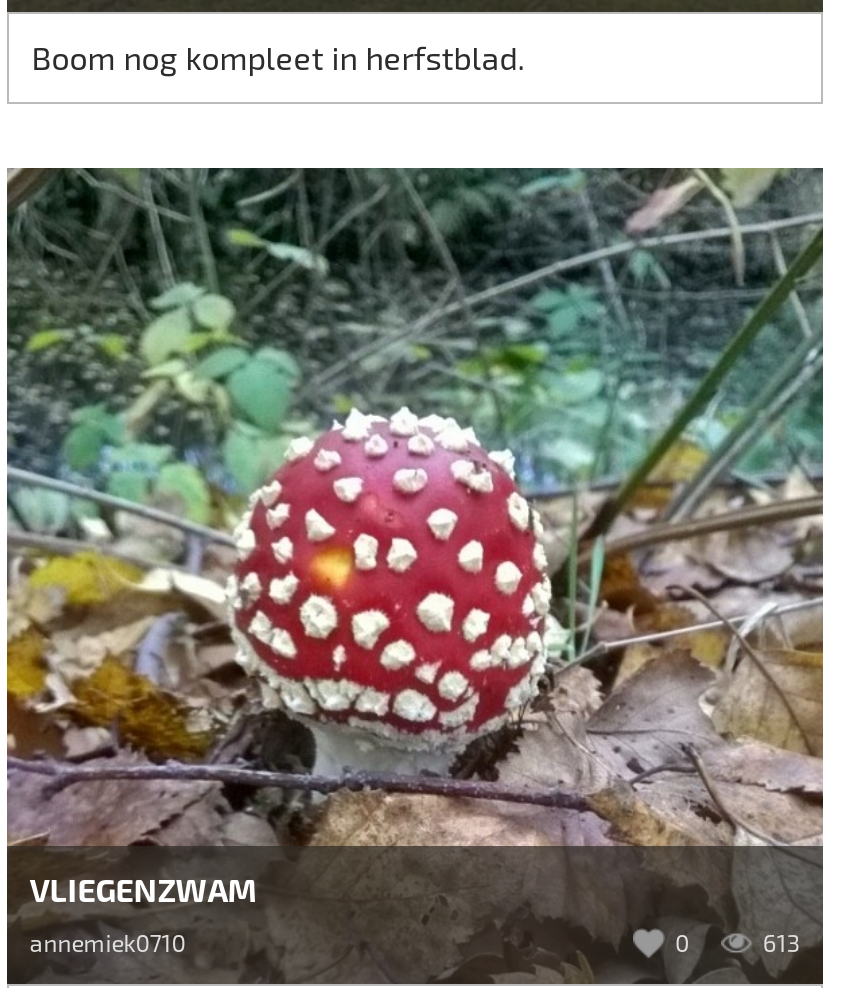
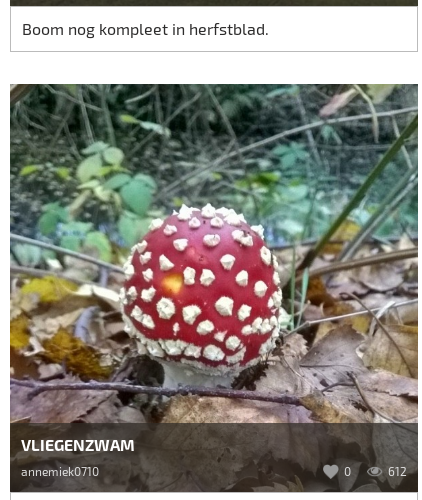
- 613
+ 612
